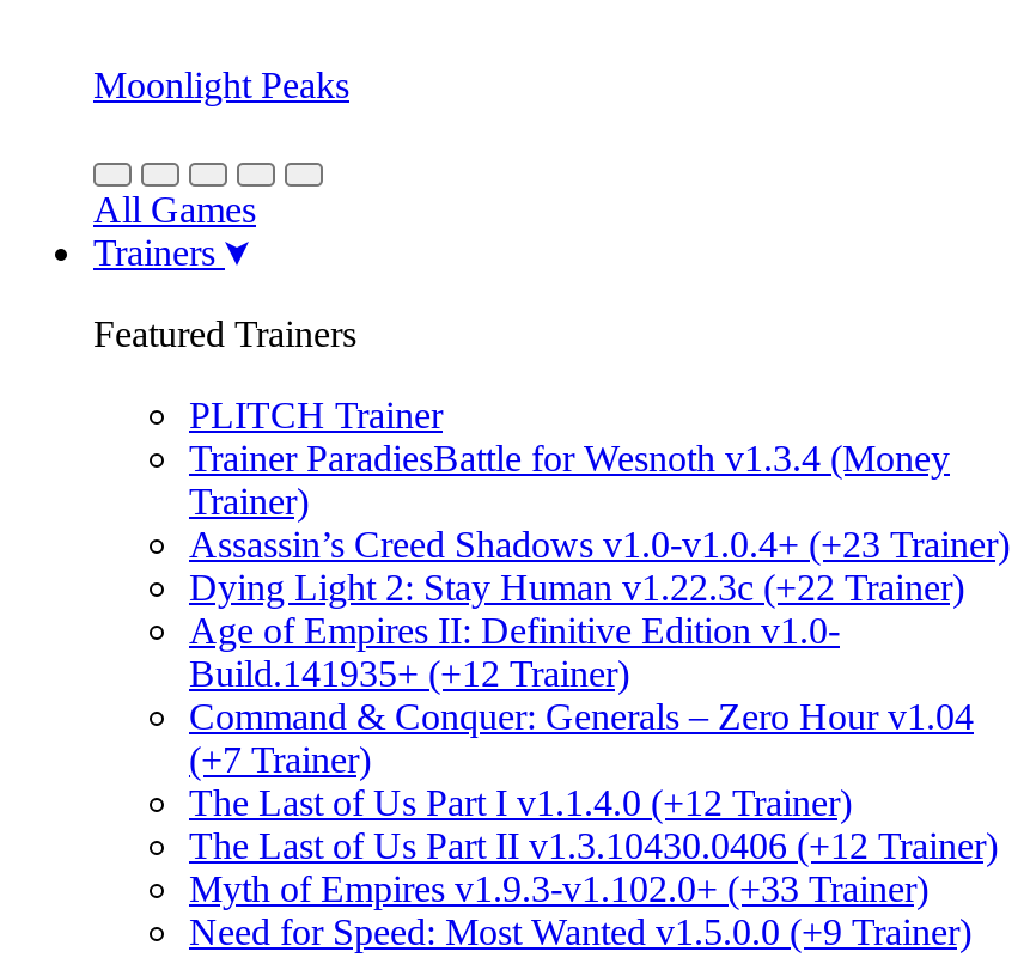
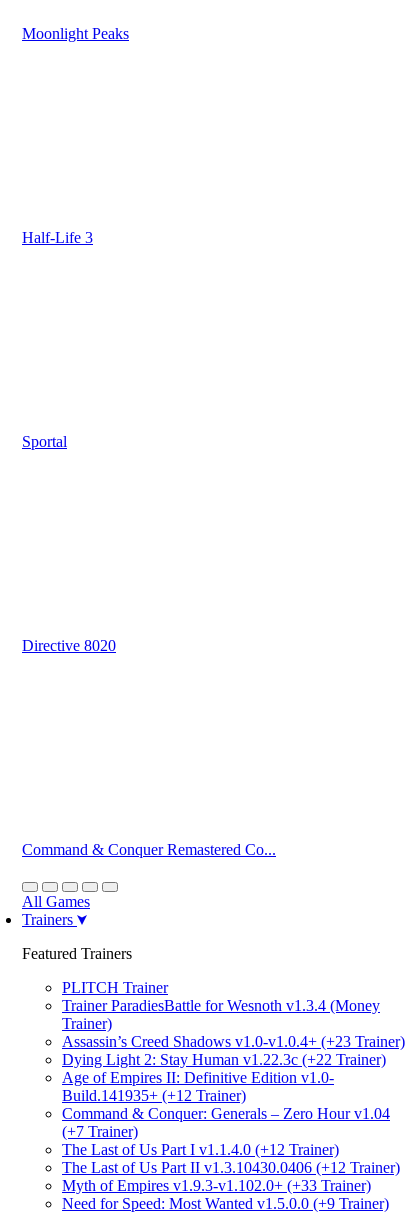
+ Half-Life 3

+ Sportal

+ Directive 8020

+ Command & Conquer Remastered Co...
